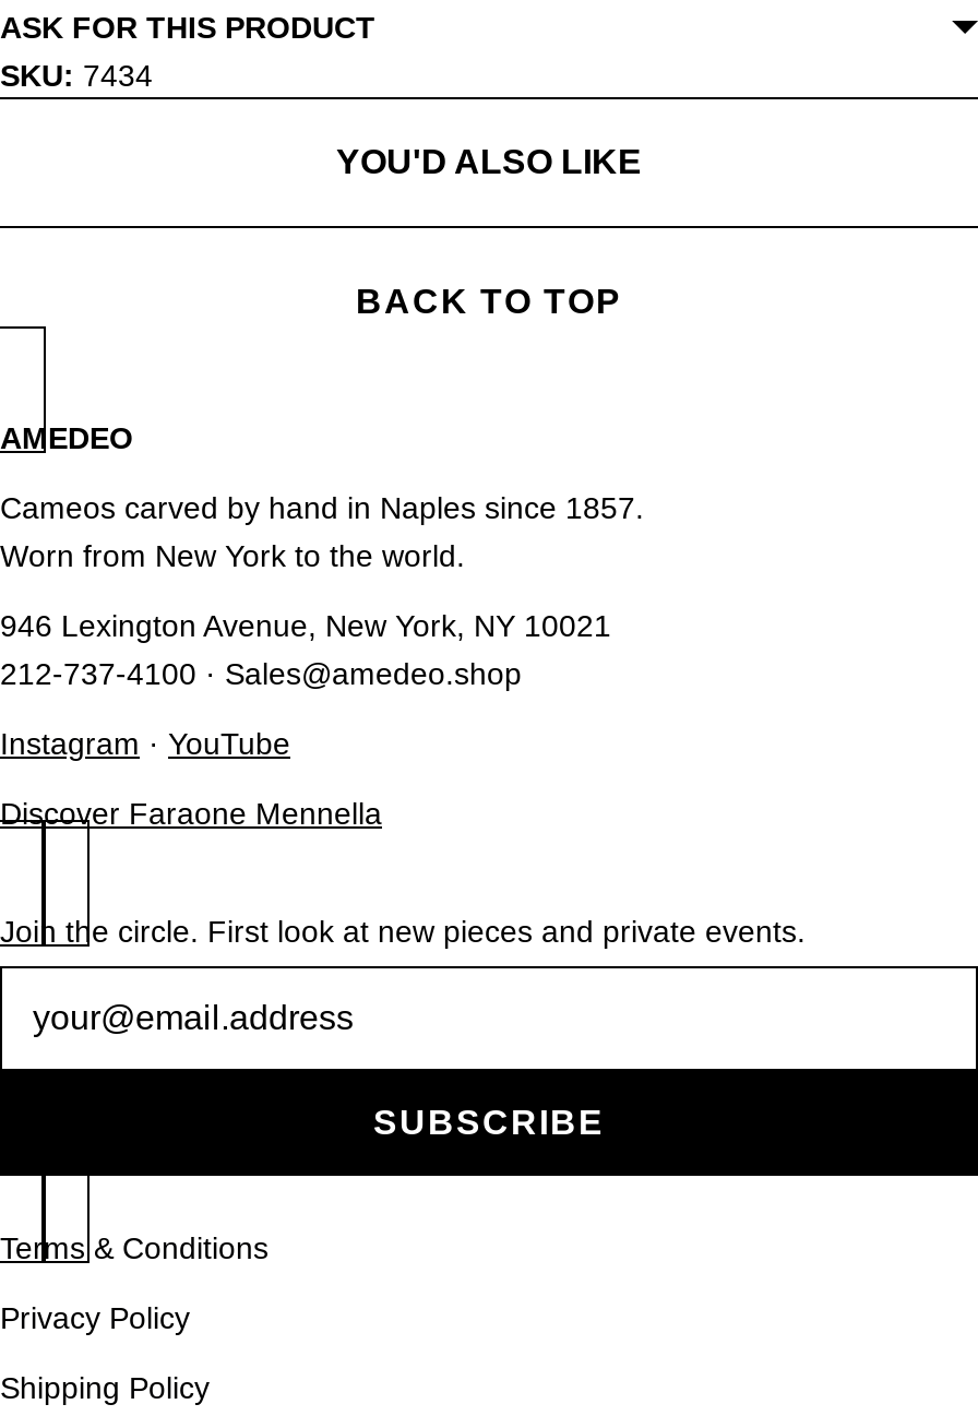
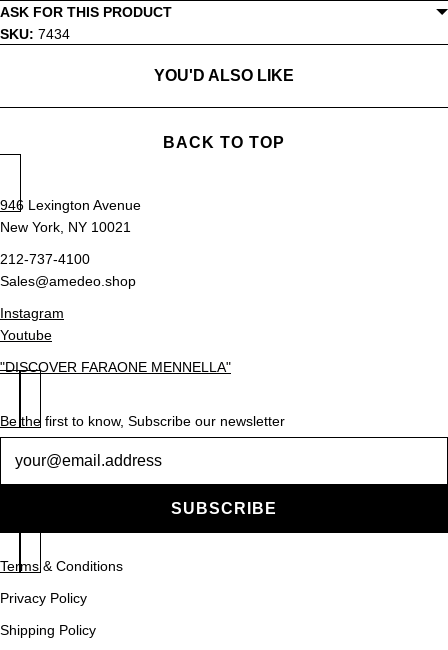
- AMEDEO
- Cameos carved by hand in Naples since 1857.
- Worn from New York to the world.
- 946 Lexington Avenue, New York, NY 10021
- 212-737-4100 · Sales@amedeo.shop
- Instagram · YouTube
- Discover Faraone Mennella
- Join the circle. First look at new pieces and private events.
+ 946 Lexington Avenue
+ New York, NY 10021
+ 212-737-4100
+ Sales@amedeo.shop
+ Instagram
+ Youtube
+ "DISCOVER FARAONE MENNELLA"
+ Be the first to know, Subscribe our newsletter
